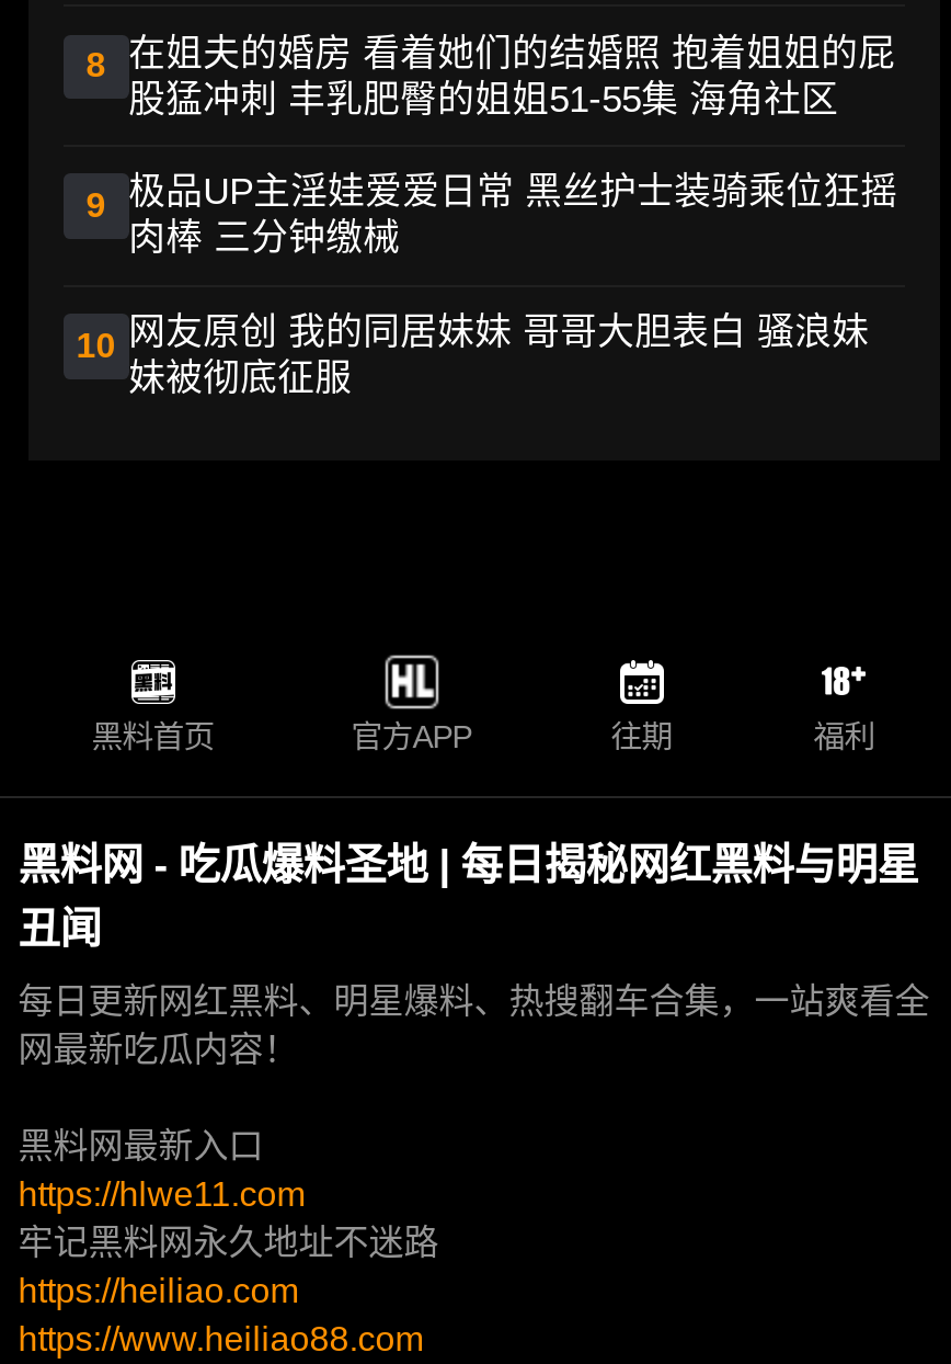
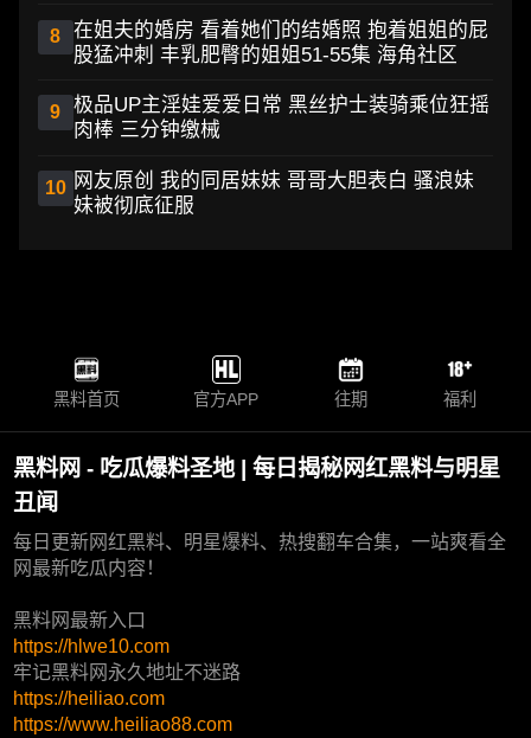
- https://hlwe11.com
+ https://hlwe10.com
